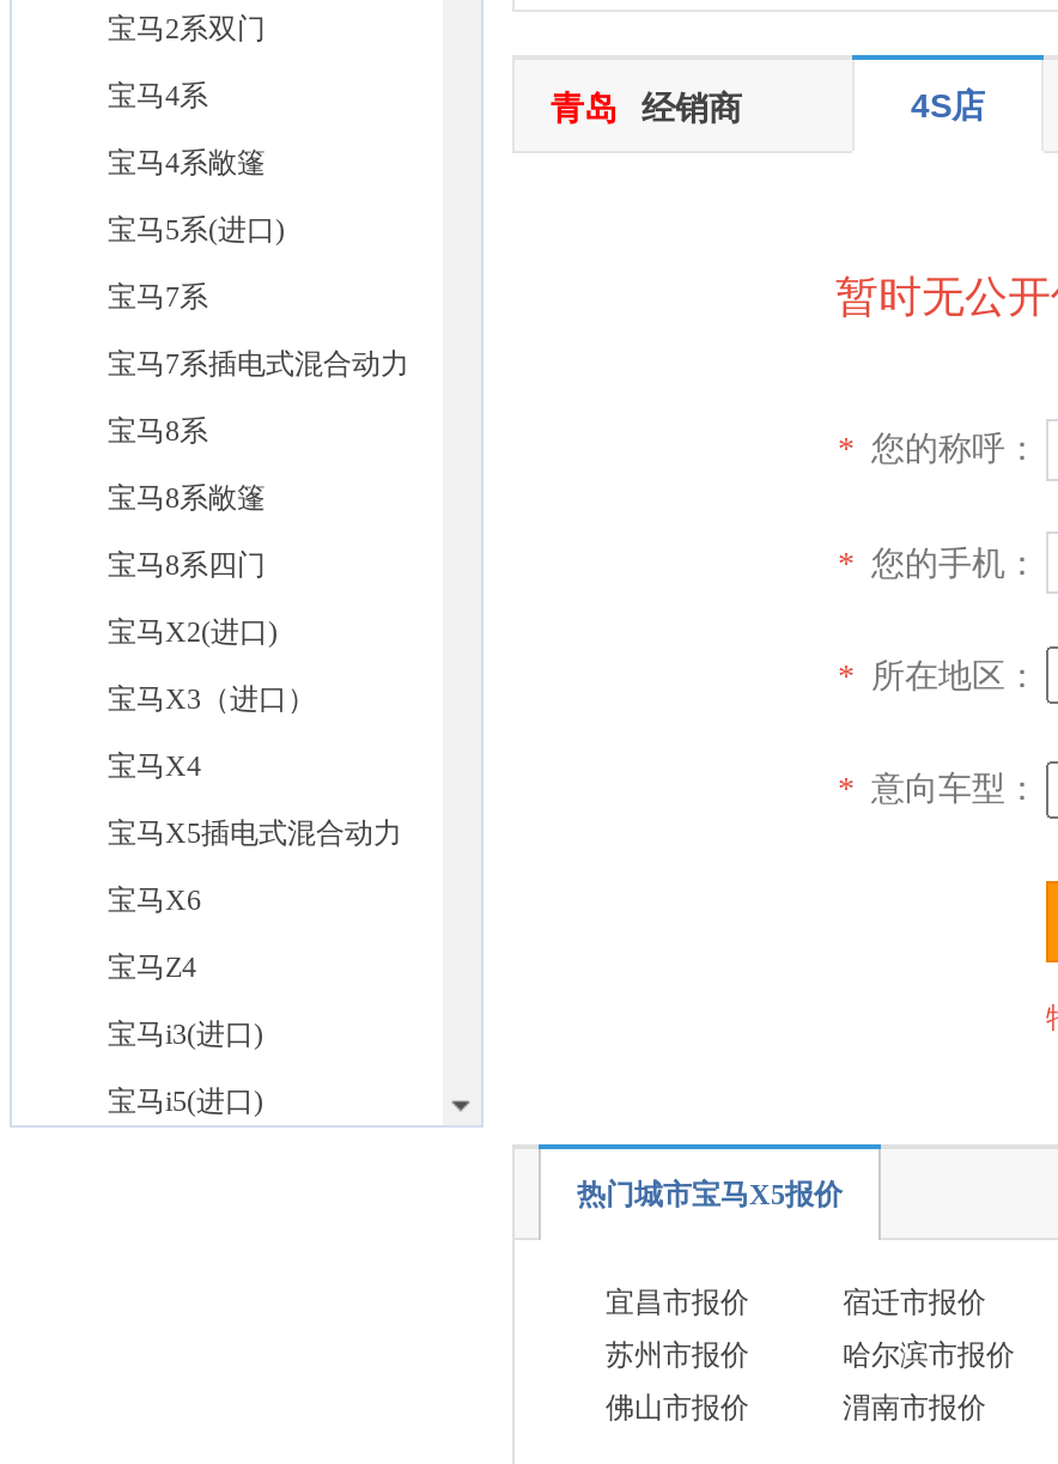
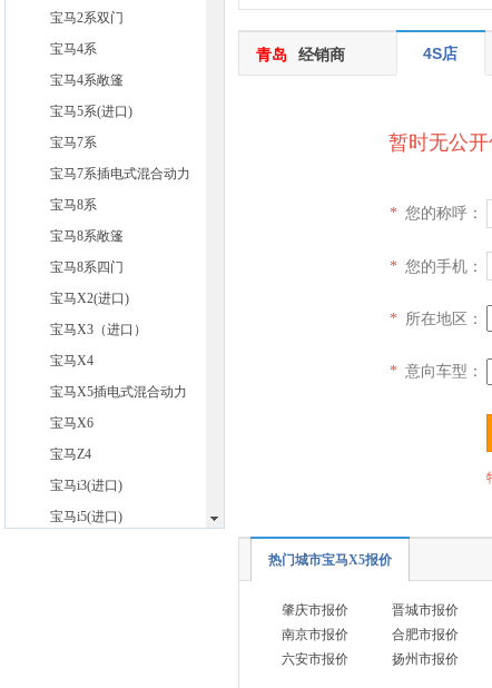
- 宜昌市报价
- 宿迁市报价
+ 肇庆市报价
+ 晋城市报价

- 苏州市报价
- 哈尔滨市报价
+ 南京市报价
+ 合肥市报价

- 佛山市报价
- 渭南市报价
+ 六安市报价
+ 扬州市报价
